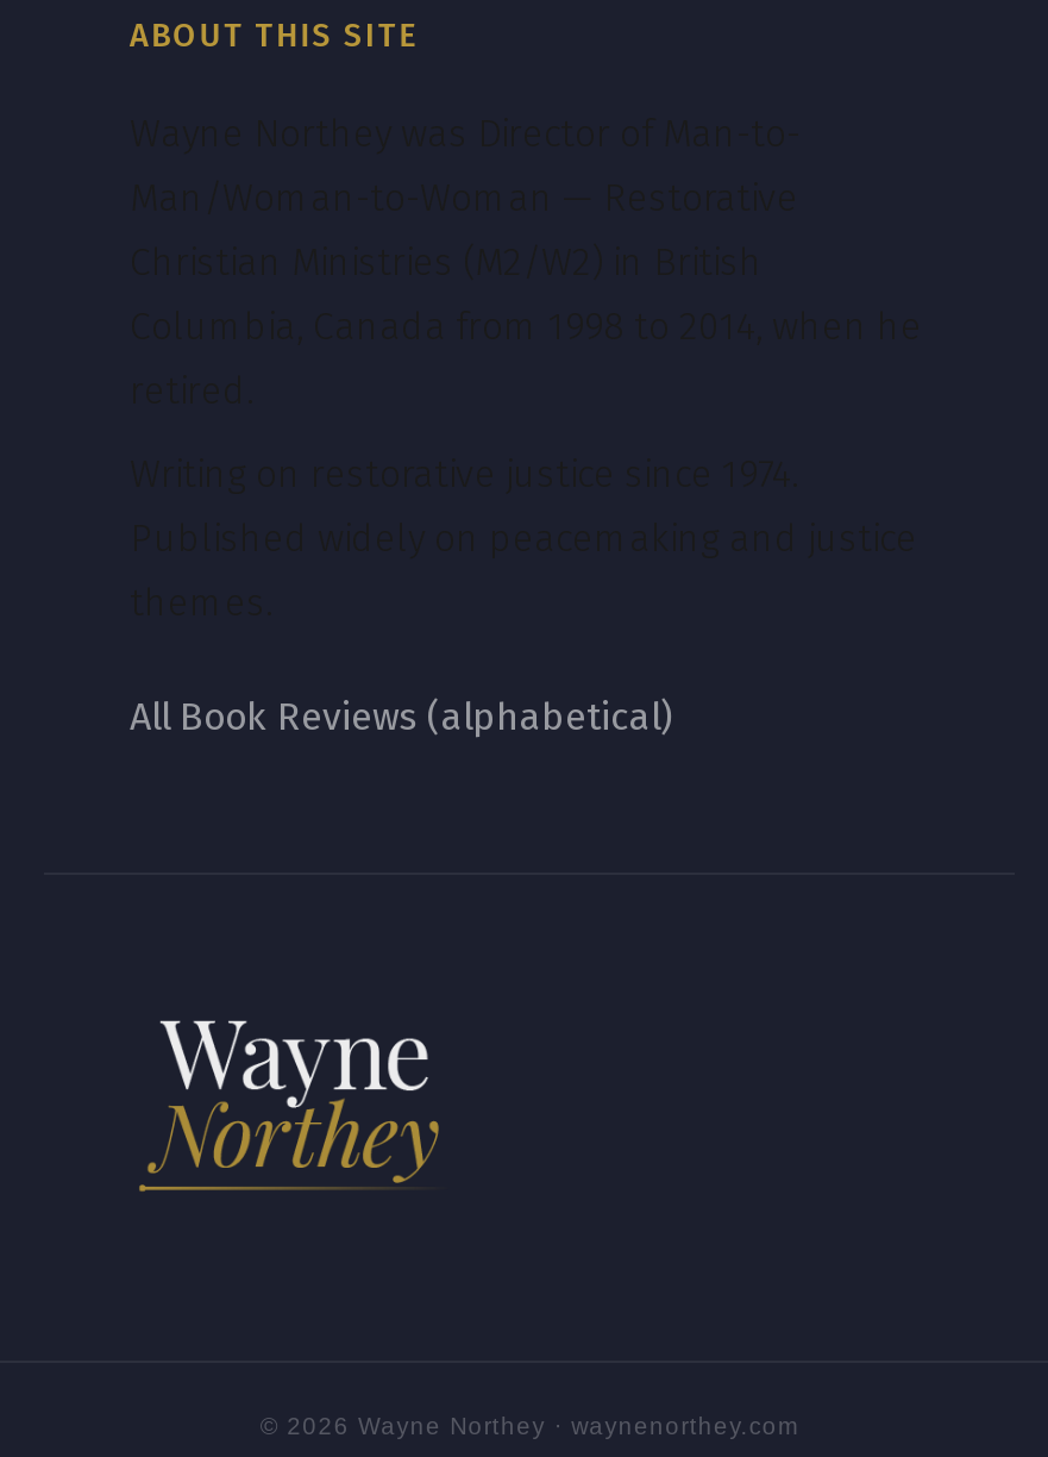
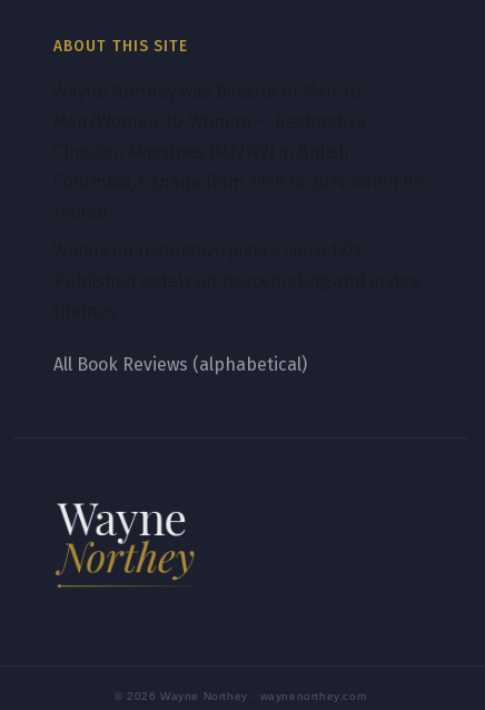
- [image]
+ [image]
